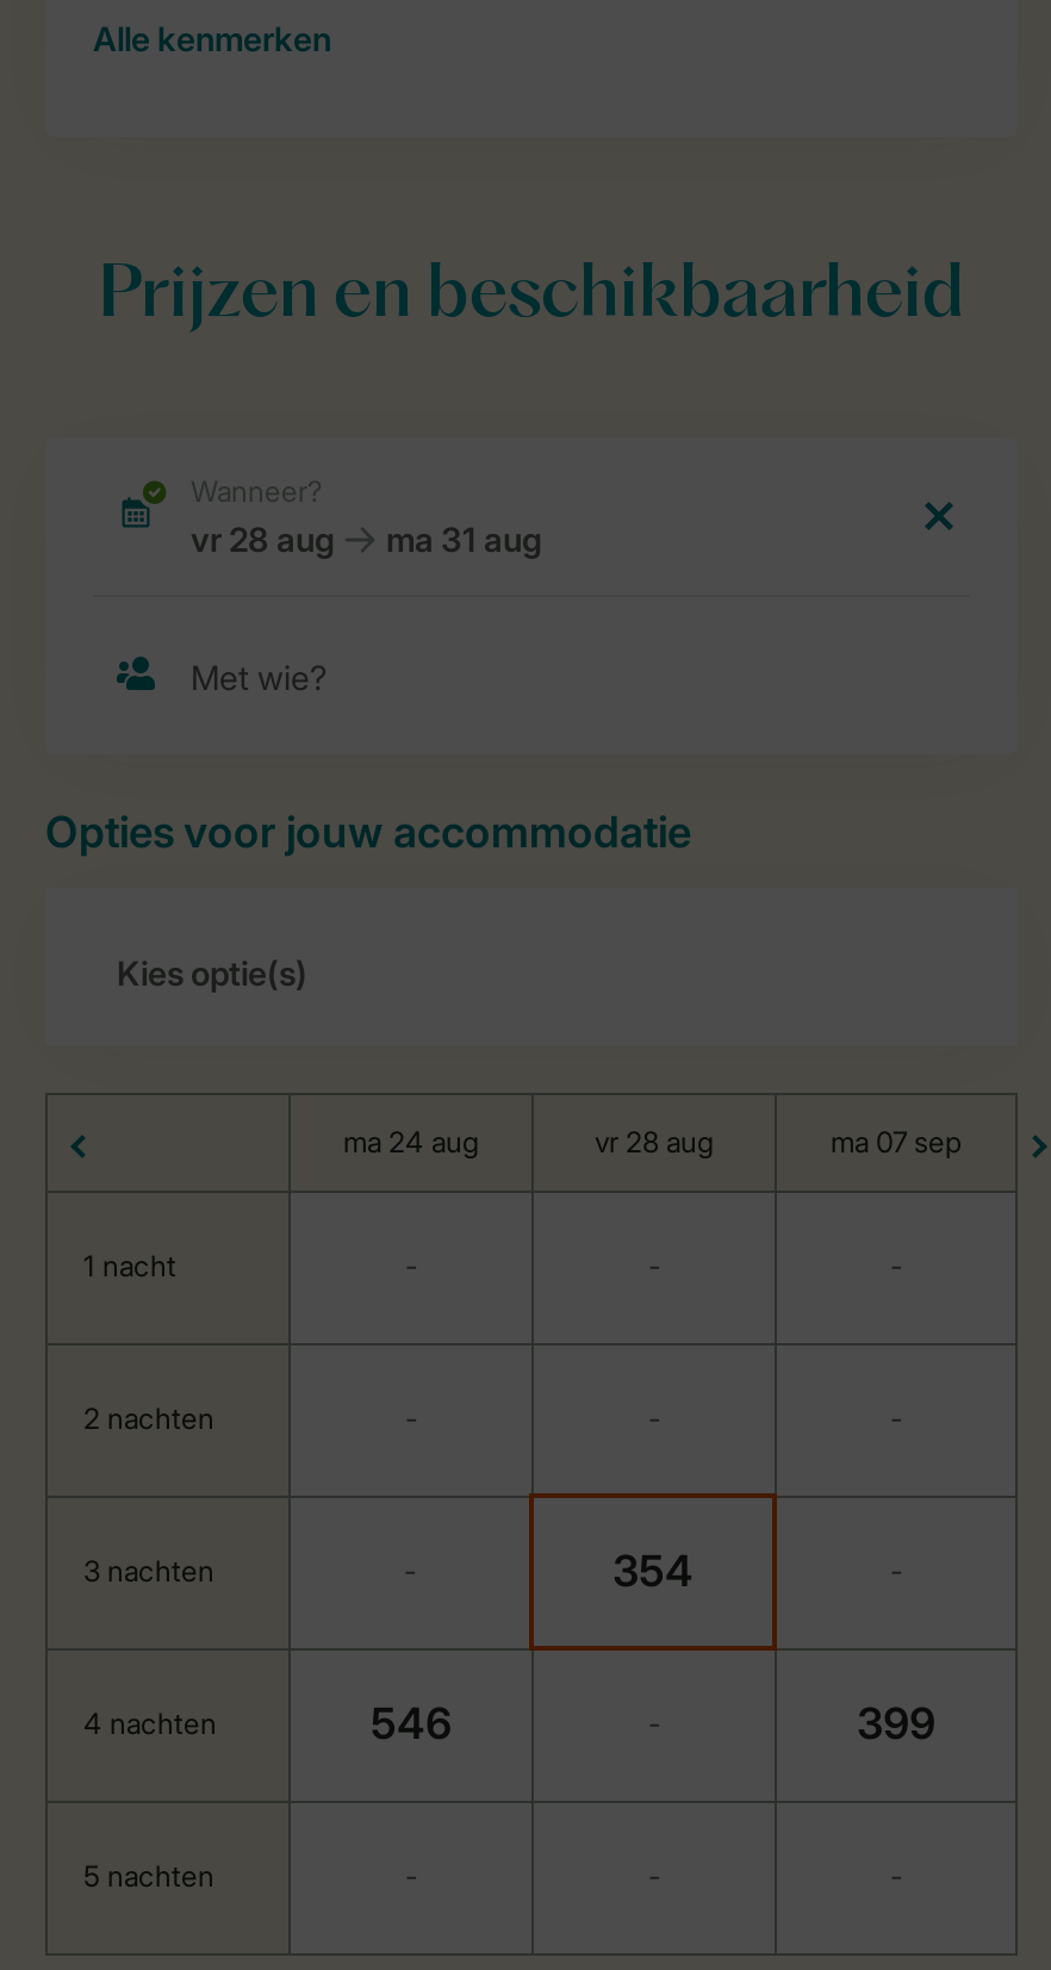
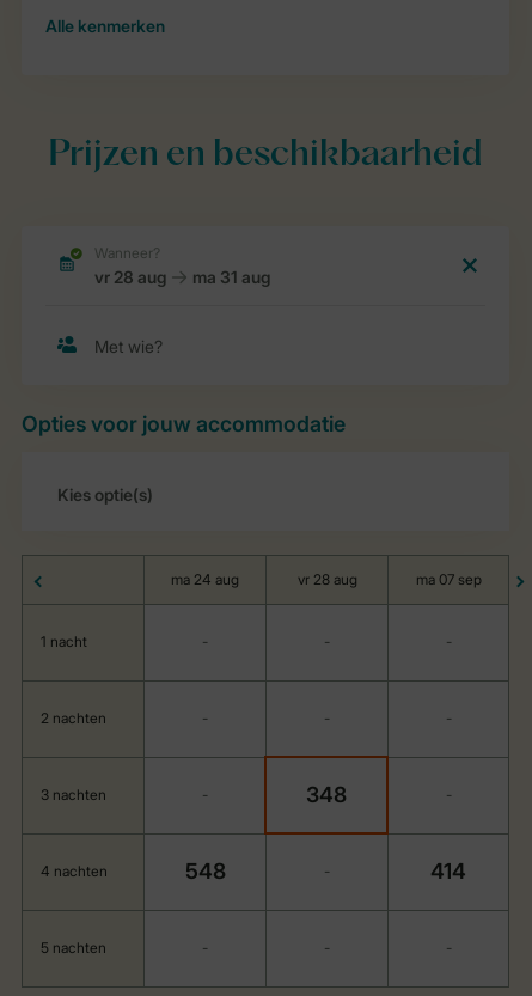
- 354
+ 348

- 546
+ 548

- 399
+ 414
